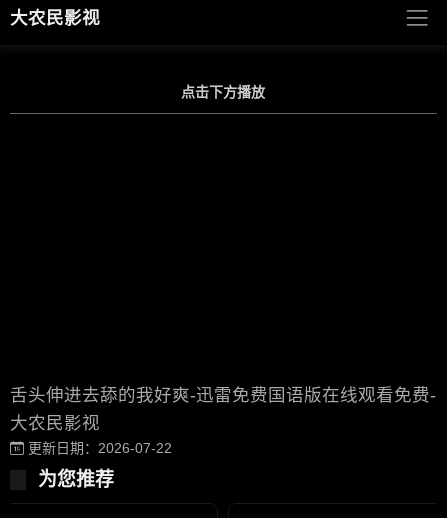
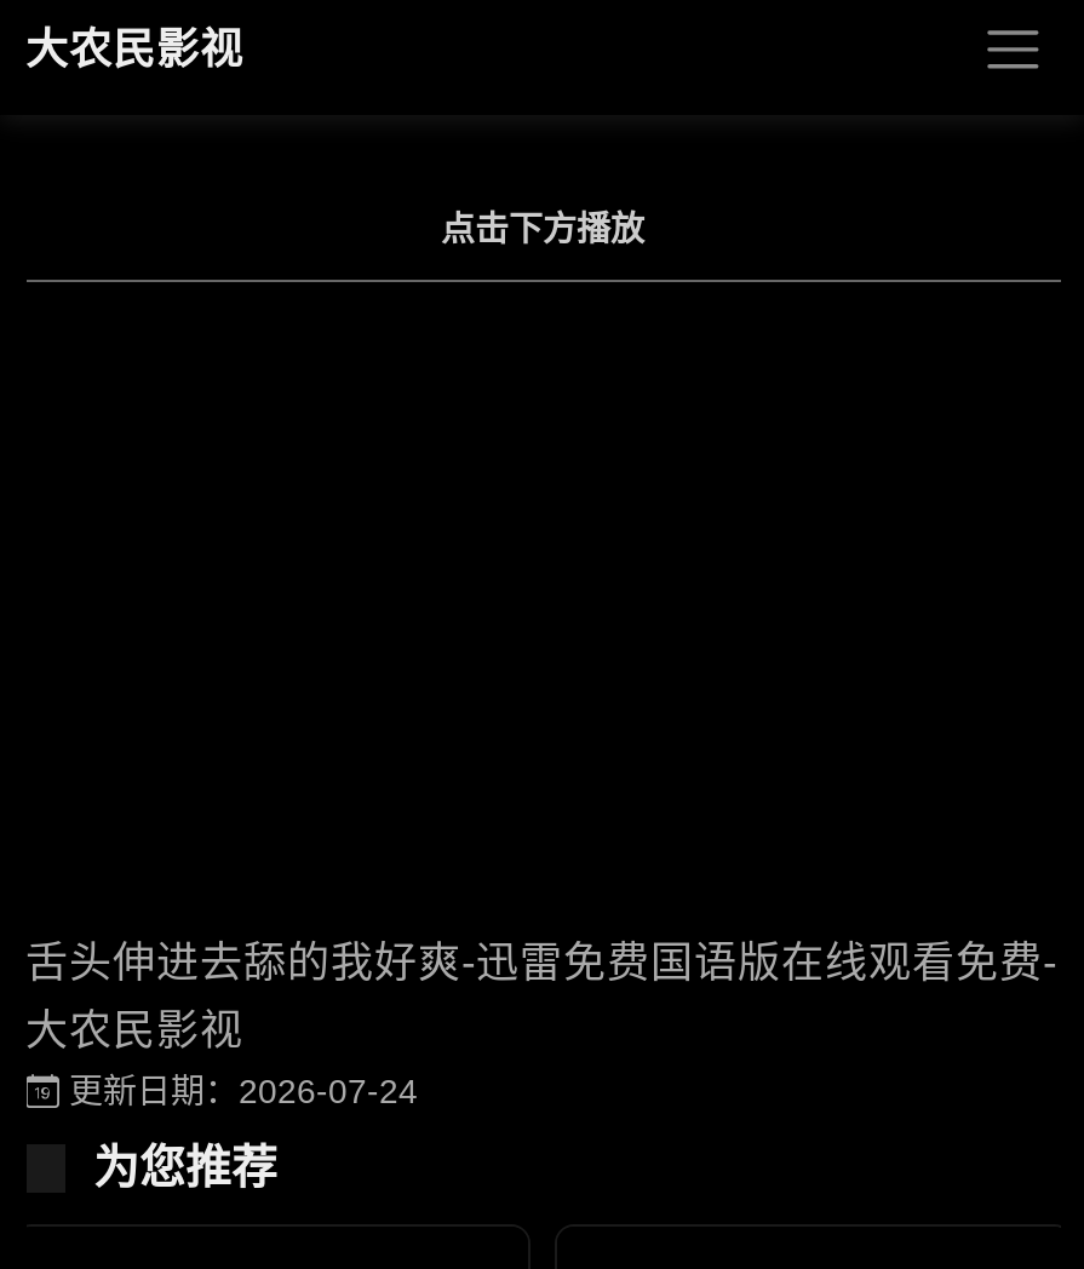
- 更新日期：2026-07-22
+ 更新日期：2026-07-24
